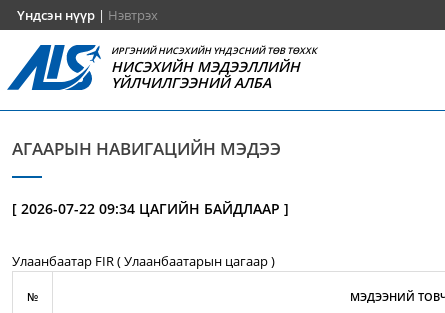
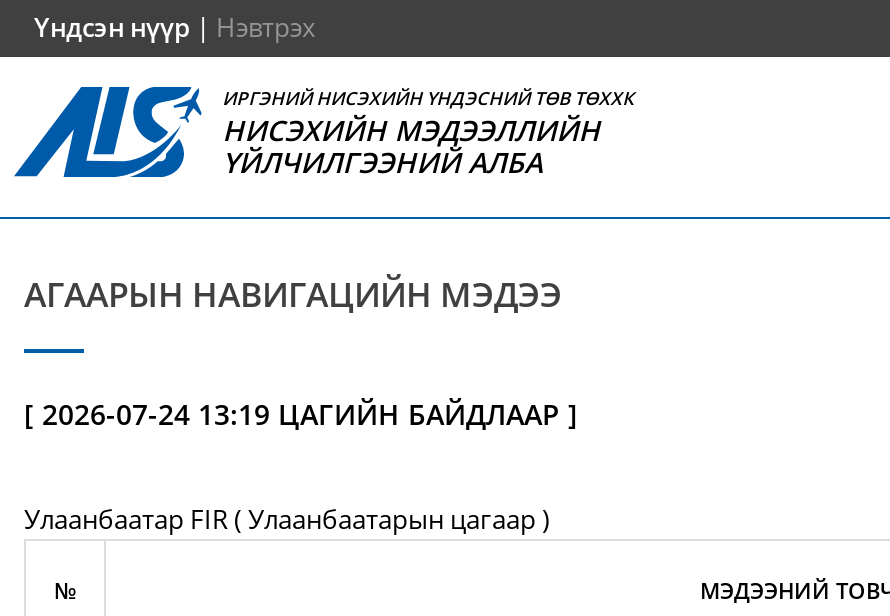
- [ 2026-07-22 09:34 ЦАГИЙН БАЙДЛААР ]
+ [ 2026-07-24 13:19 ЦАГИЙН БАЙДЛААР ]
